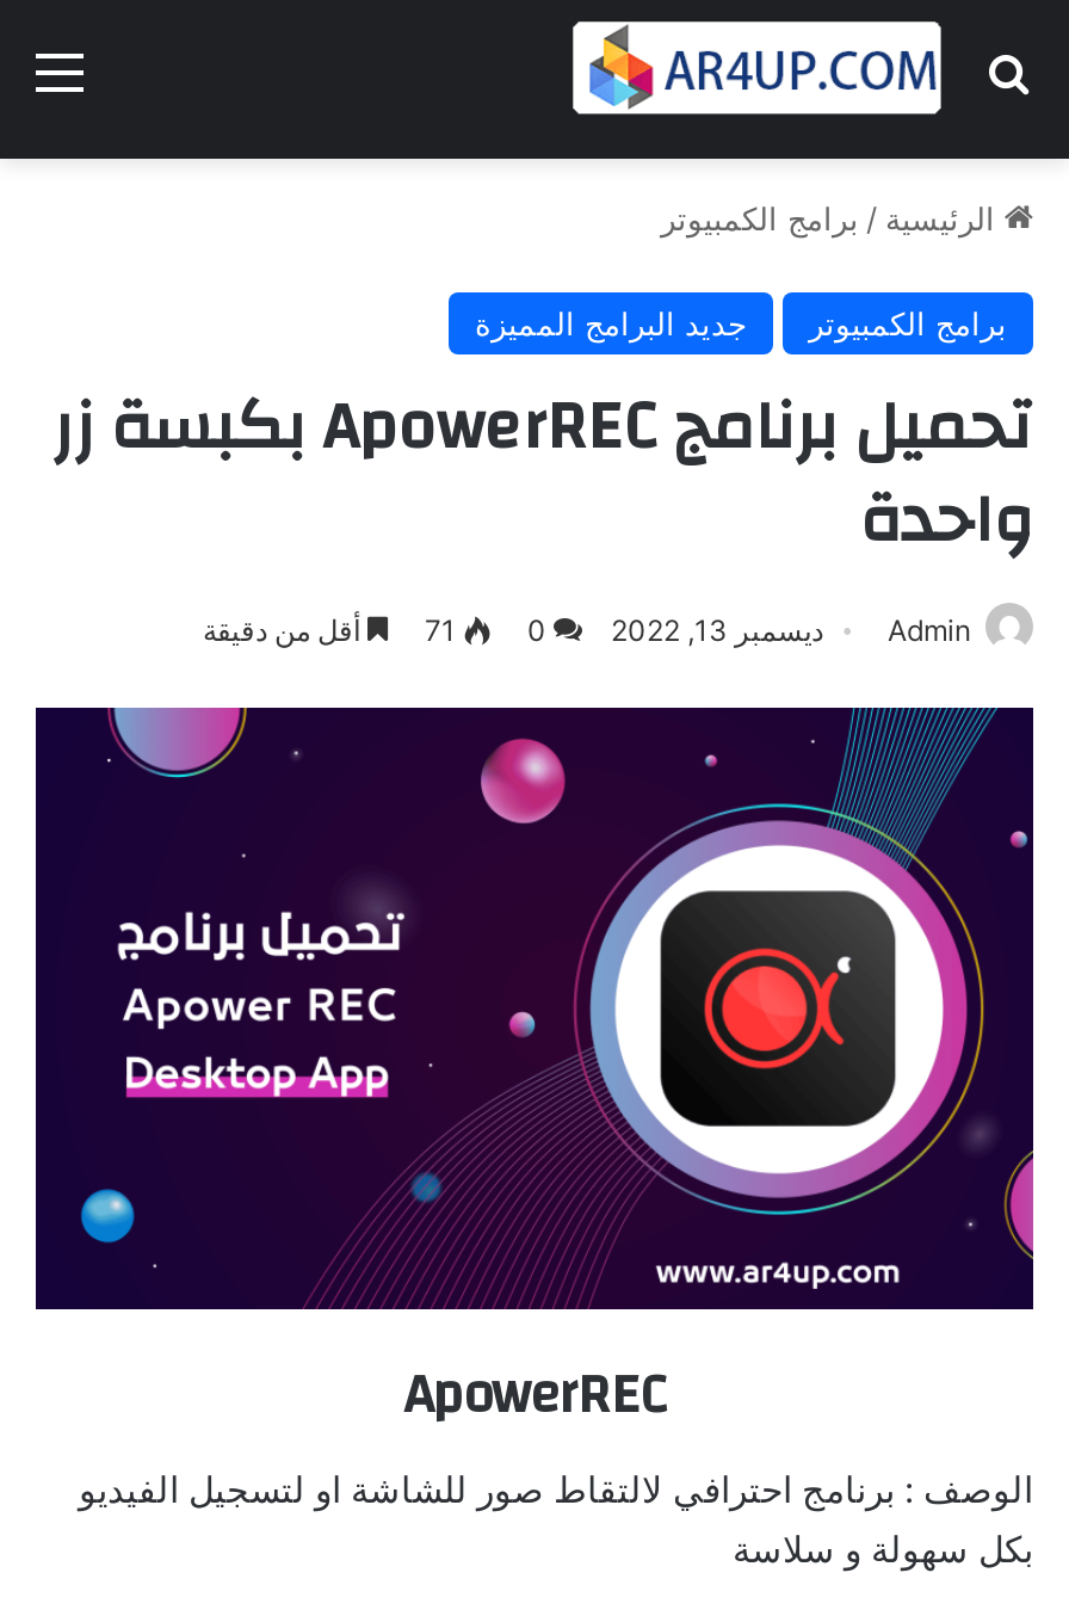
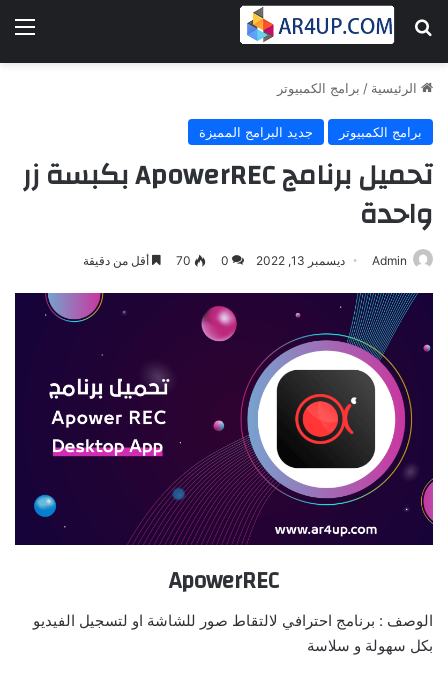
- 71
+ 70
